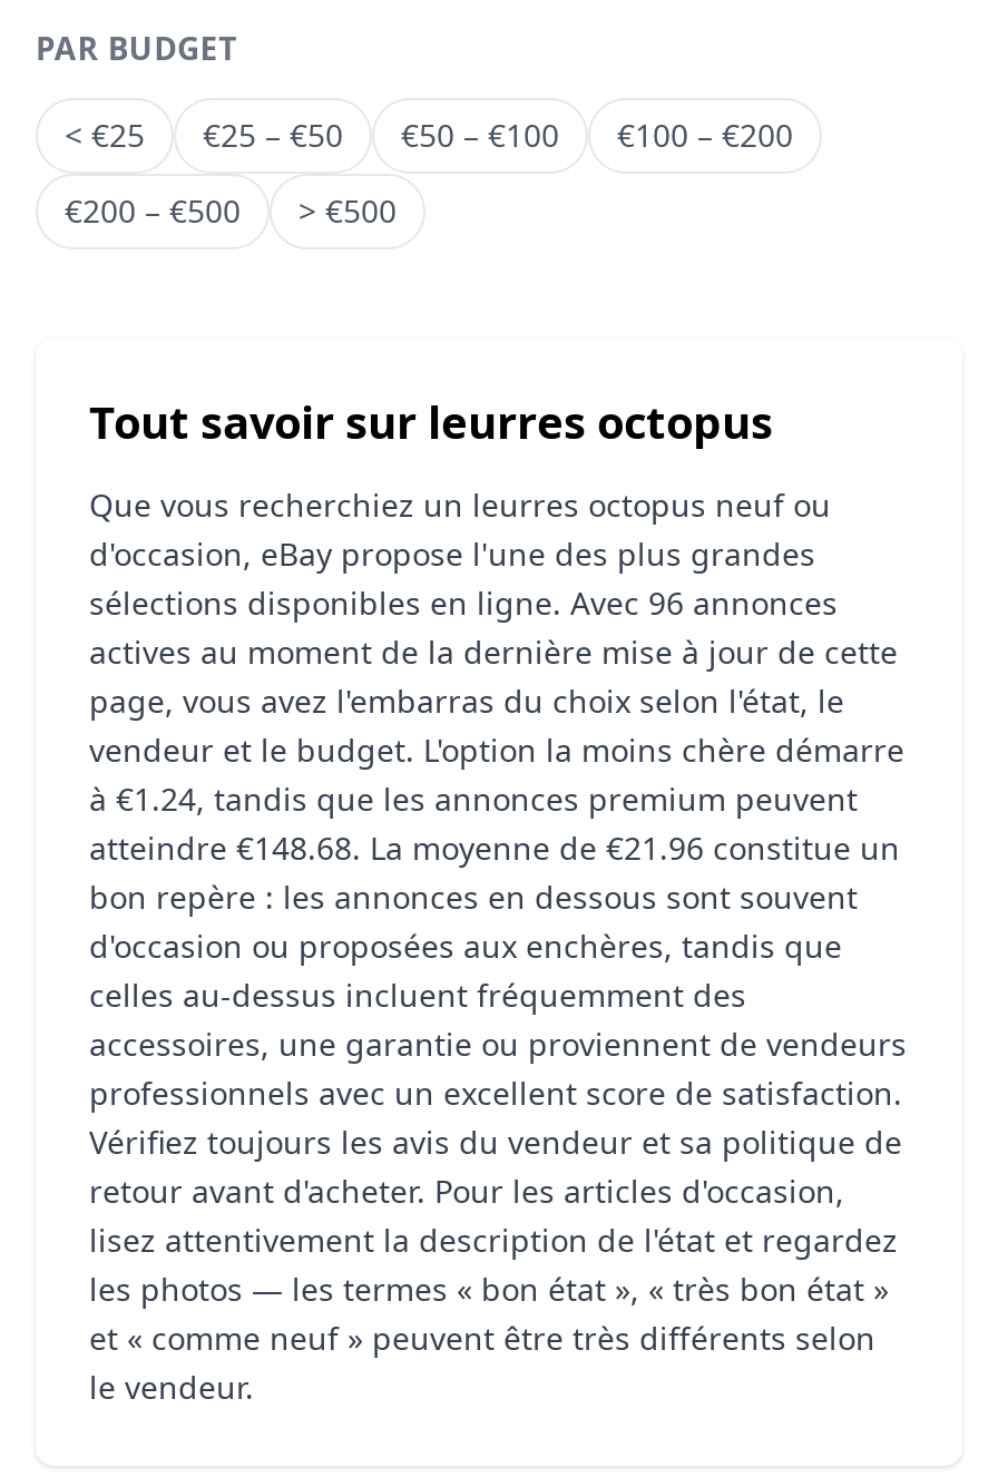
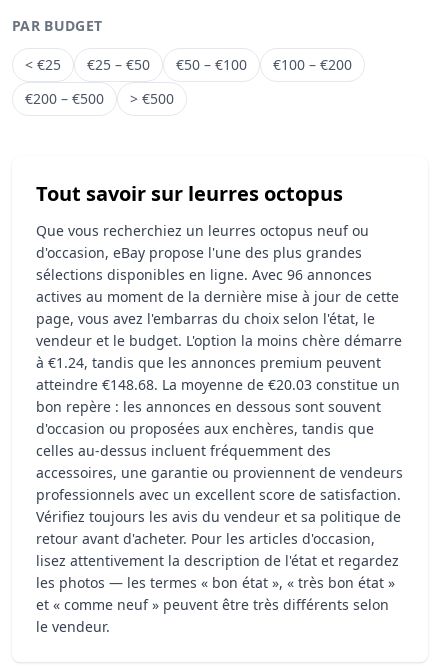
- atteindre €148.68. La moyenne de €21.96 constitue un
+ atteindre €148.68. La moyenne de €20.03 constitue un
